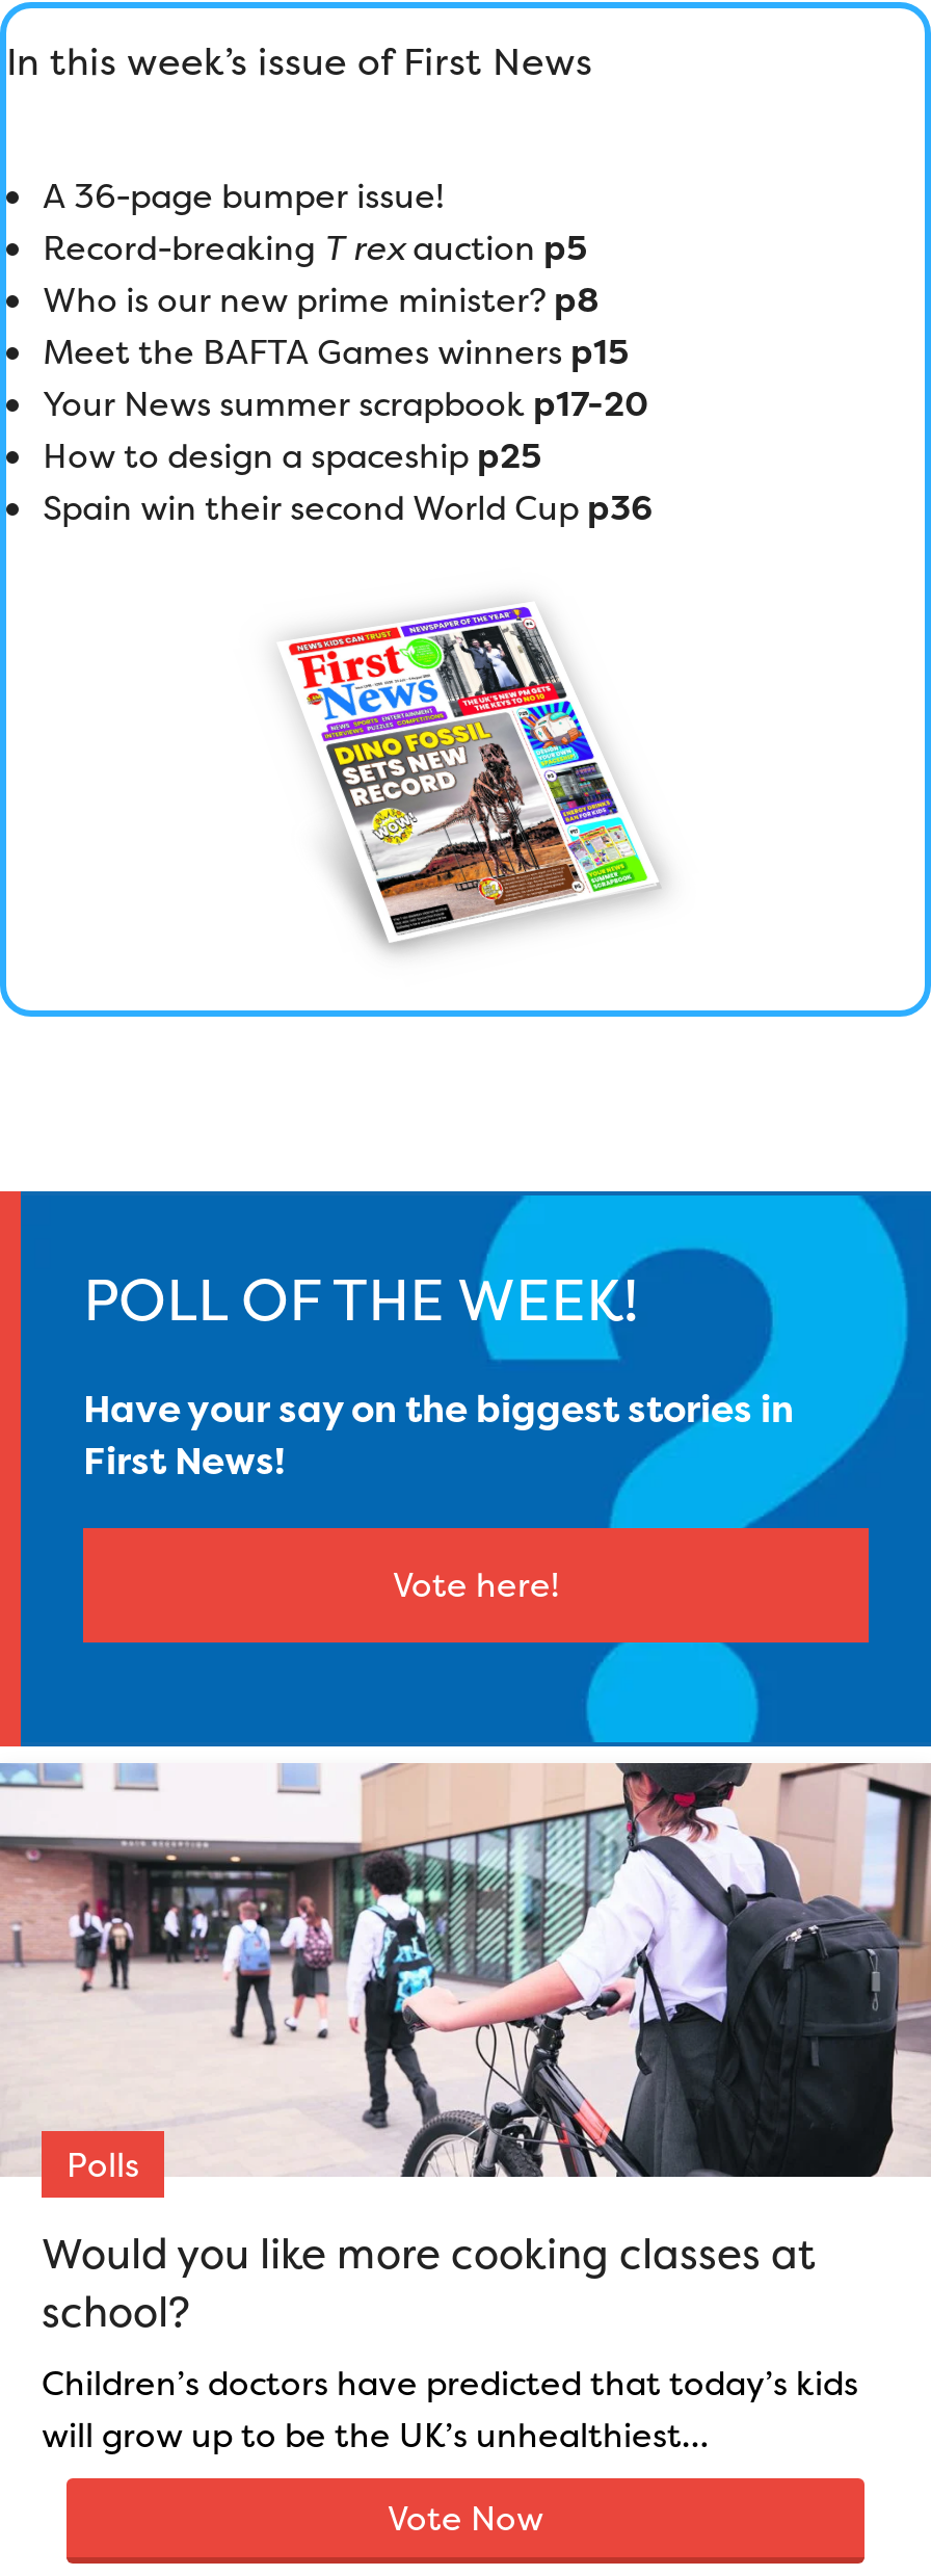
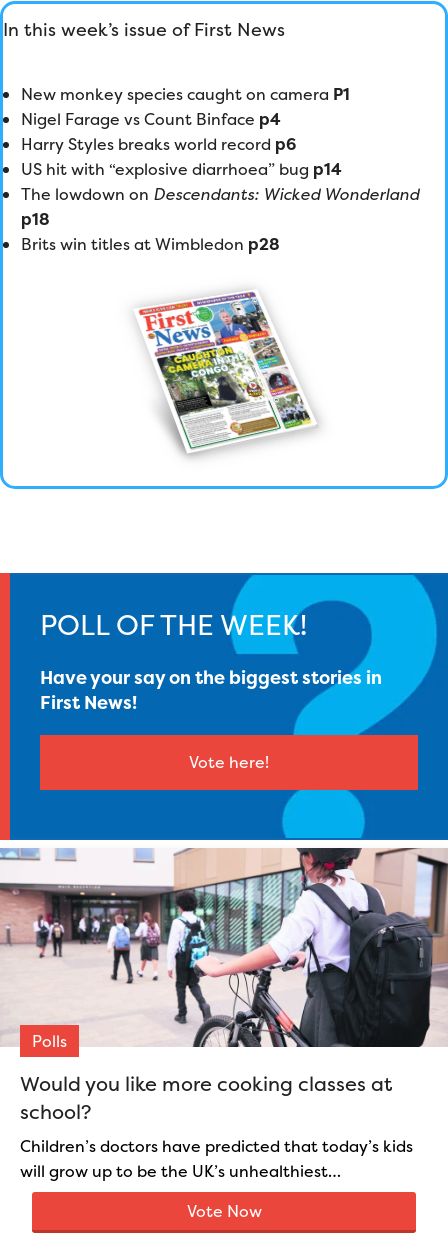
- A 36-page bumper issue!
- Record-breaking T rexauction p5
- Who is our new prime minister? p8
- Meet the BAFTA Games winners p15
- Your News summer scrapbook p17-20
- How to design a spaceship p25
- Spain win their second World Cup p36
+ New monkey species caught on camera P1
+ Nigel Farage vs Count Binface p4
+ Harry Styles breaks world record p6
+ US hit with “explosive diarrhoea” bug p14
+ The lowdown on Descendants: Wicked Wonderland
+ p18
+ Brits win titles at Wimbledon p28

- [image]
+ [image]
